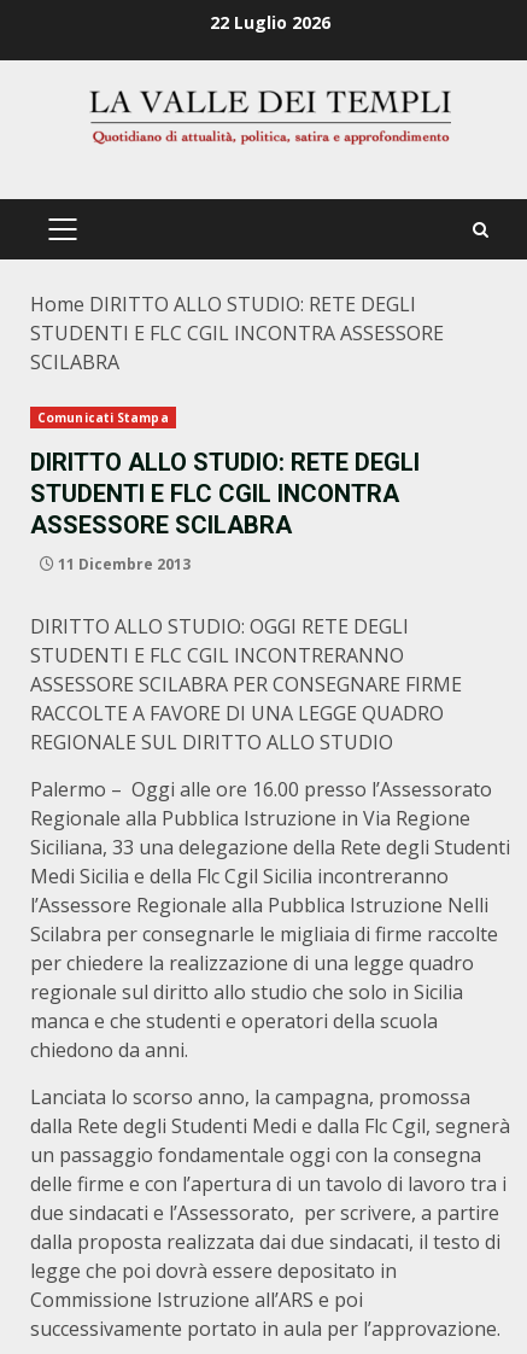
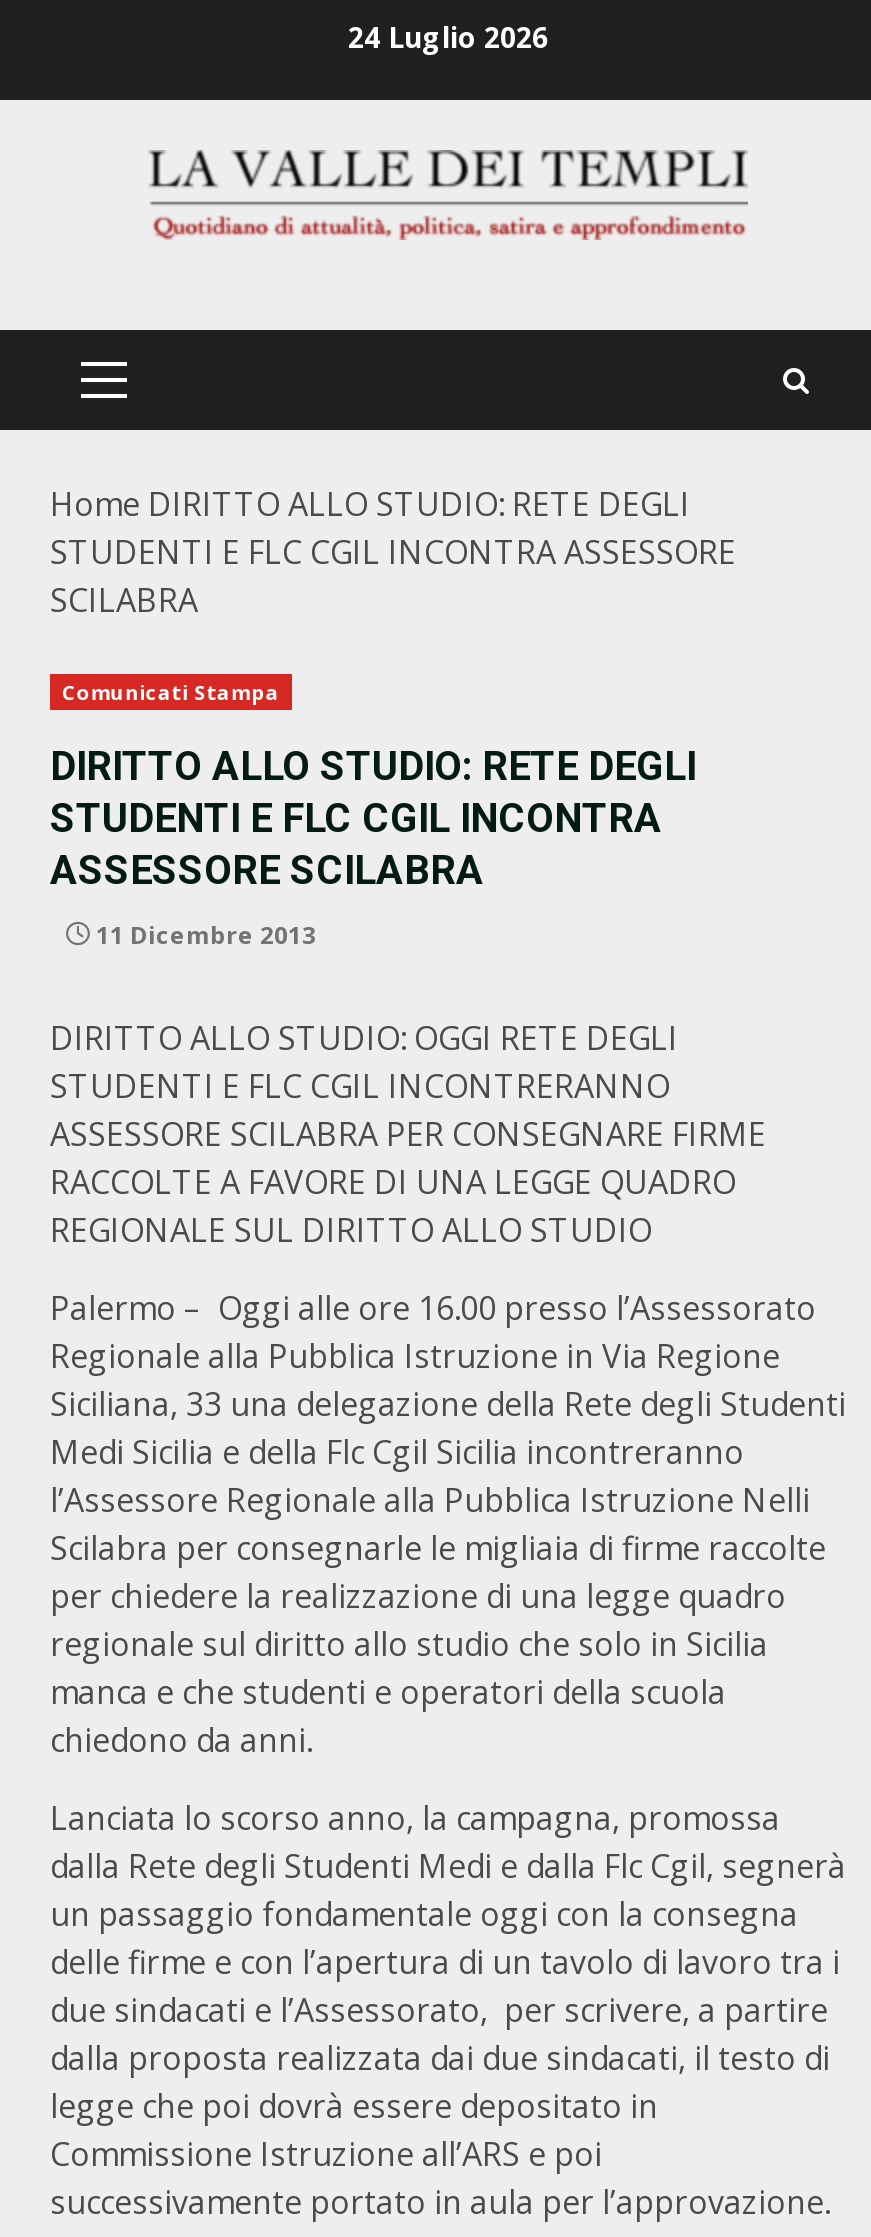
- 22 Luglio 2026
+ 24 Luglio 2026
